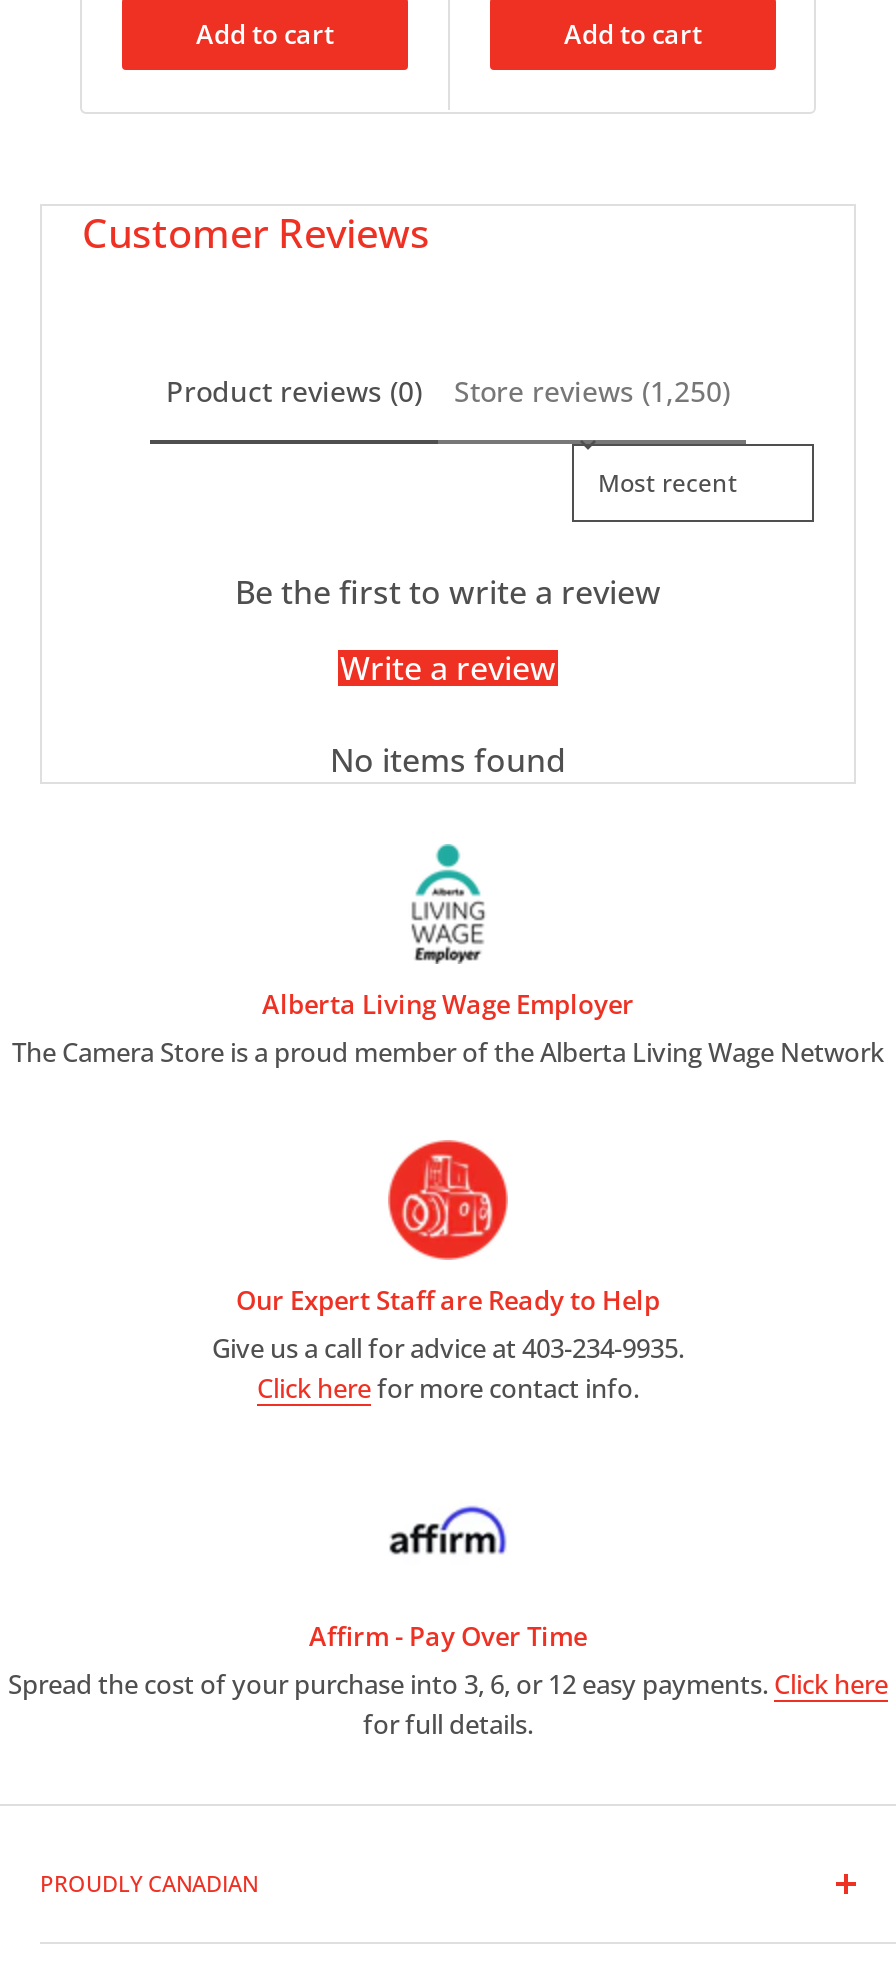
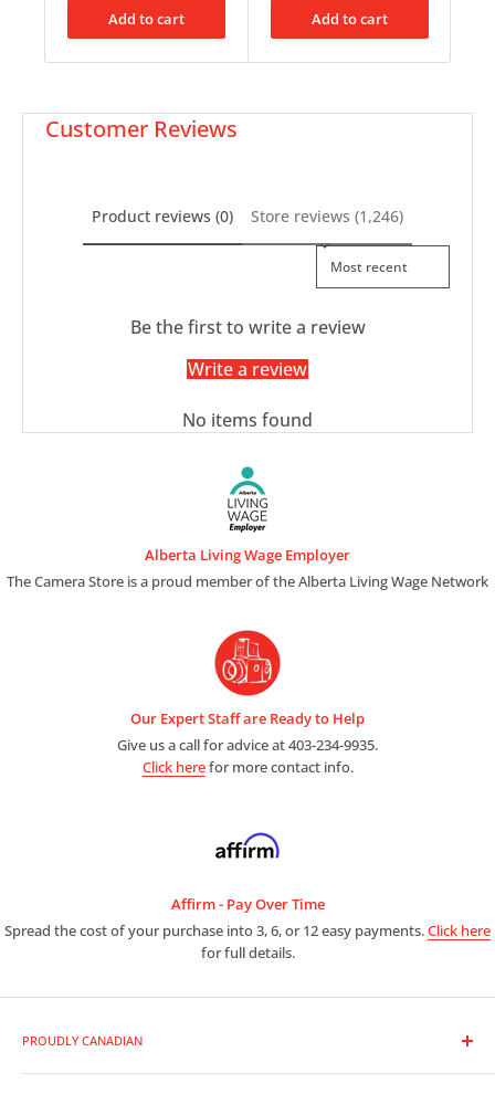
- Store reviews (1,250)
+ Store reviews (1,246)
